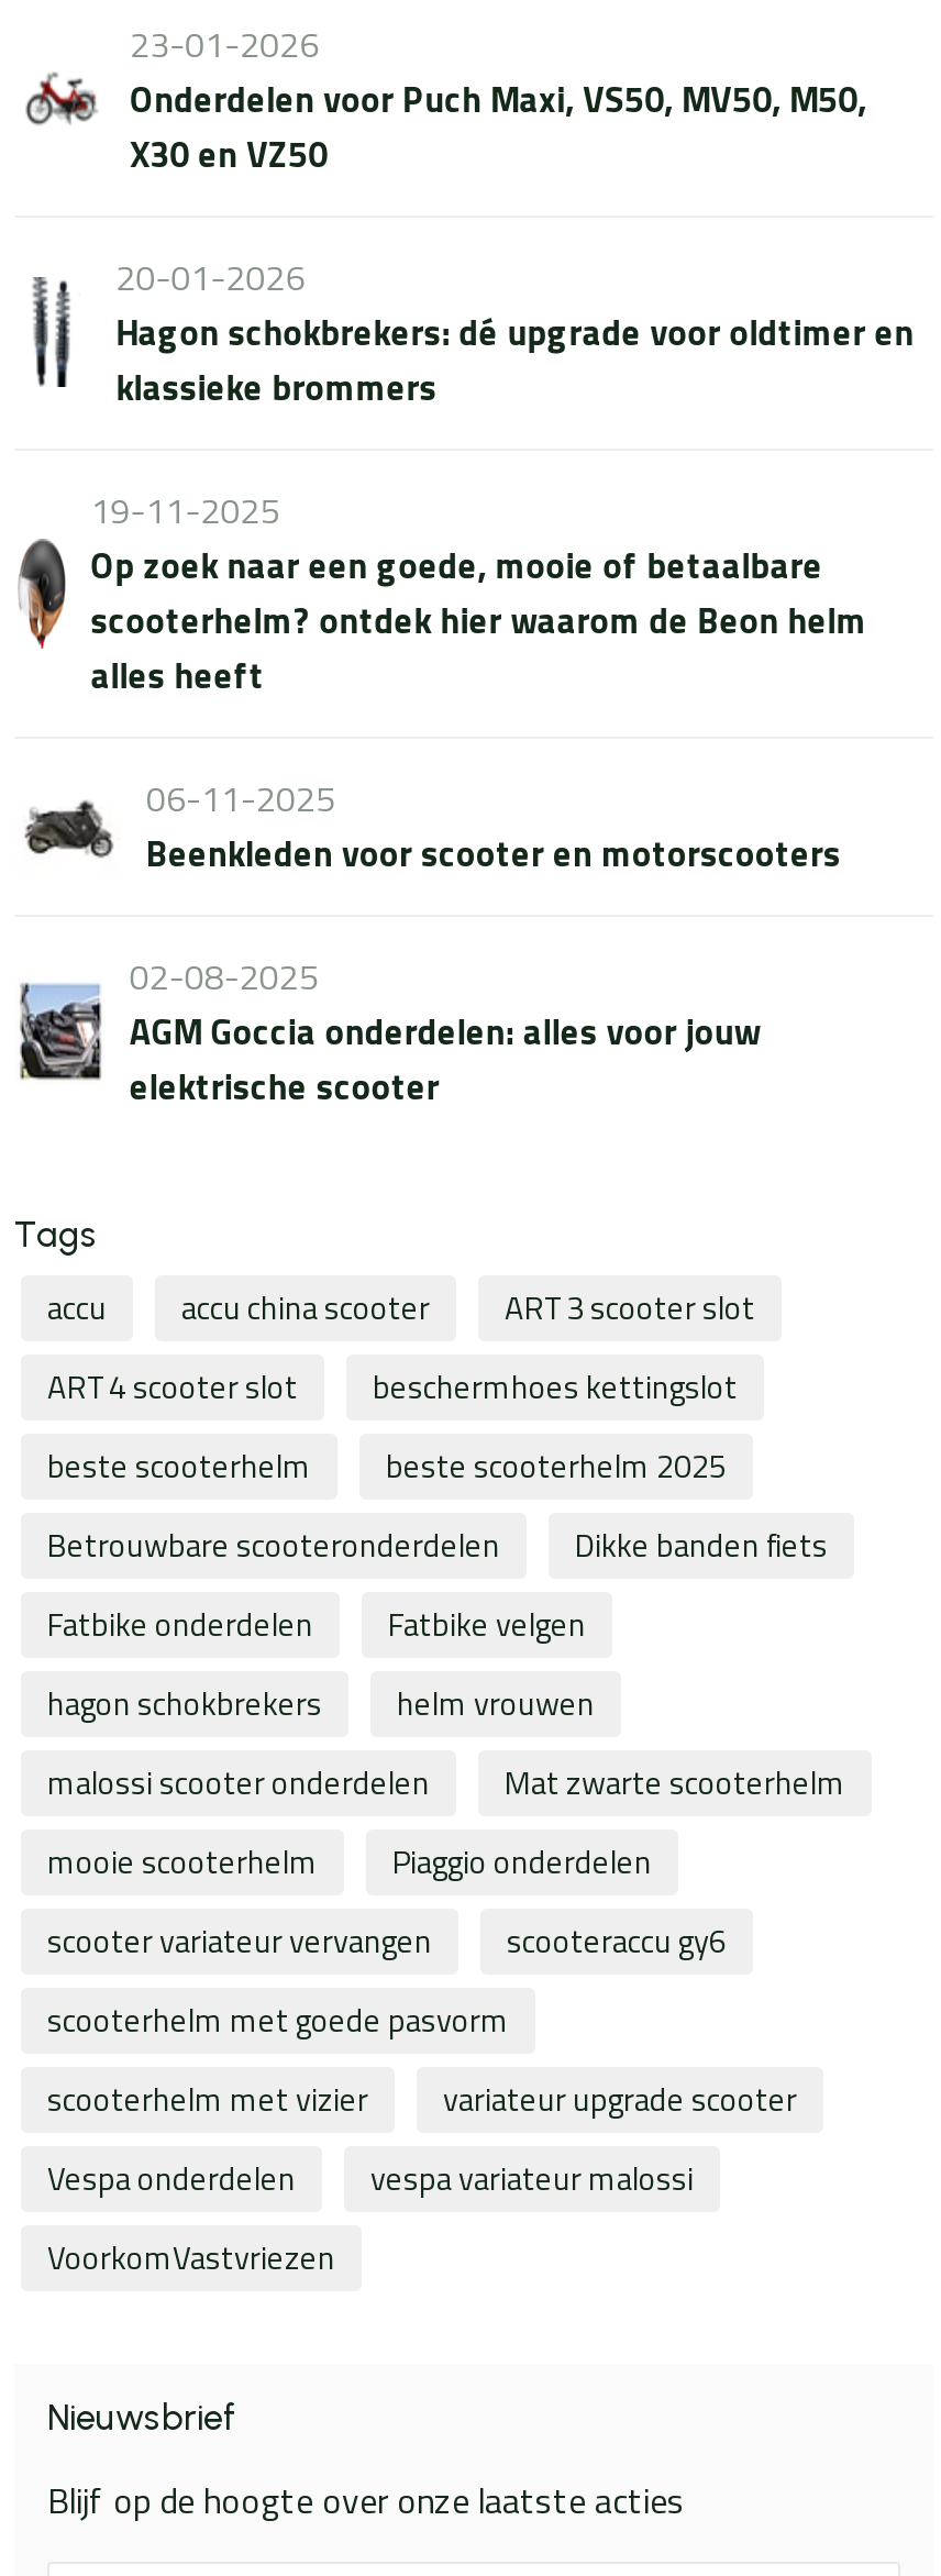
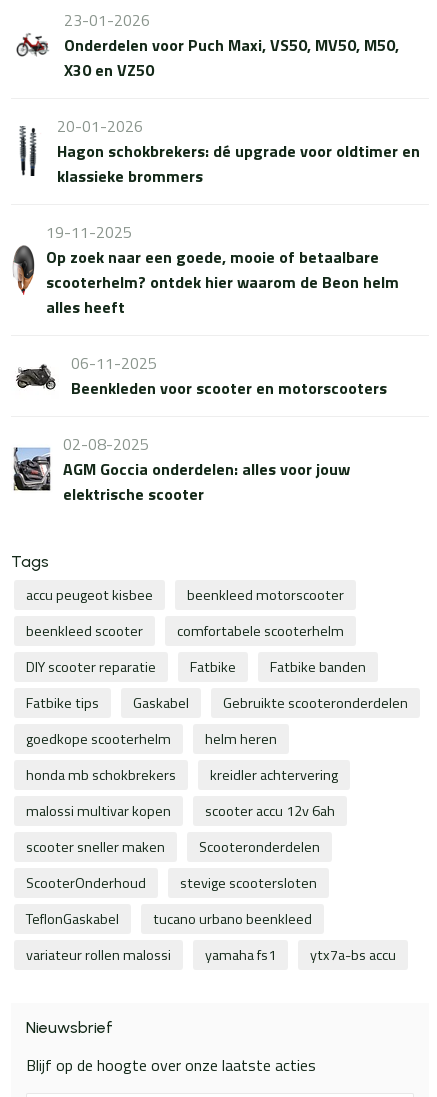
- accu
- accu china scooter
- ART 3 scooter slot
- ART 4 scooter slot
- beschermhoes kettingslot
- beste scooterhelm
- beste scooterhelm 2025
- Betrouwbare scooteronderdelen
- Dikke banden fiets
- Fatbike onderdelen
- Fatbike velgen
- hagon schokbrekers
- helm vrouwen
- malossi scooter onderdelen
- Mat zwarte scooterhelm
- mooie scooterhelm
- Piaggio onderdelen
- scooter variateur vervangen
- scooteraccu gy6
- scooterhelm met goede pasvorm
- scooterhelm met vizier
- variateur upgrade scooter
- Vespa onderdelen
- vespa variateur malossi
- VoorkomVastvriezen
+ accu peugeot kisbee
+ beenkleed motorscooter
+ beenkleed scooter
+ comfortabele scooterhelm
+ DIY scooter reparatie
+ Fatbike
+ Fatbike banden
+ Fatbike tips
+ Gaskabel
+ Gebruikte scooteronderdelen
+ goedkope scooterhelm
+ helm heren
+ honda mb schokbrekers
+ kreidler achtervering
+ malossi multivar kopen
+ scooter accu 12v 6ah
+ scooter sneller maken
+ Scooteronderdelen
+ ScooterOnderhoud
+ stevige scootersloten
+ TeflonGaskabel
+ tucano urbano beenkleed
+ variateur rollen malossi
+ yamaha fs1
+ ytx7a-bs accu
